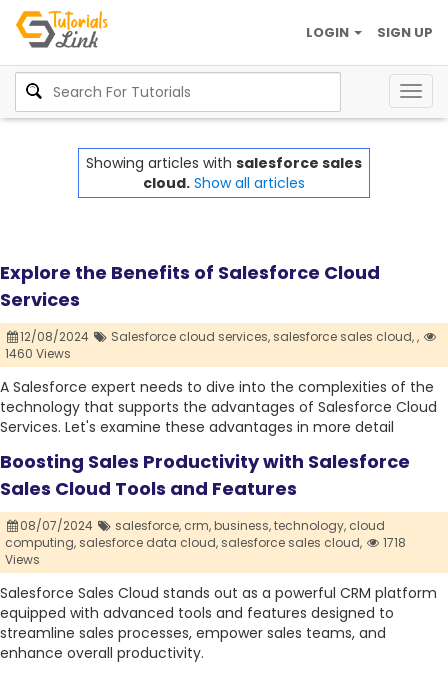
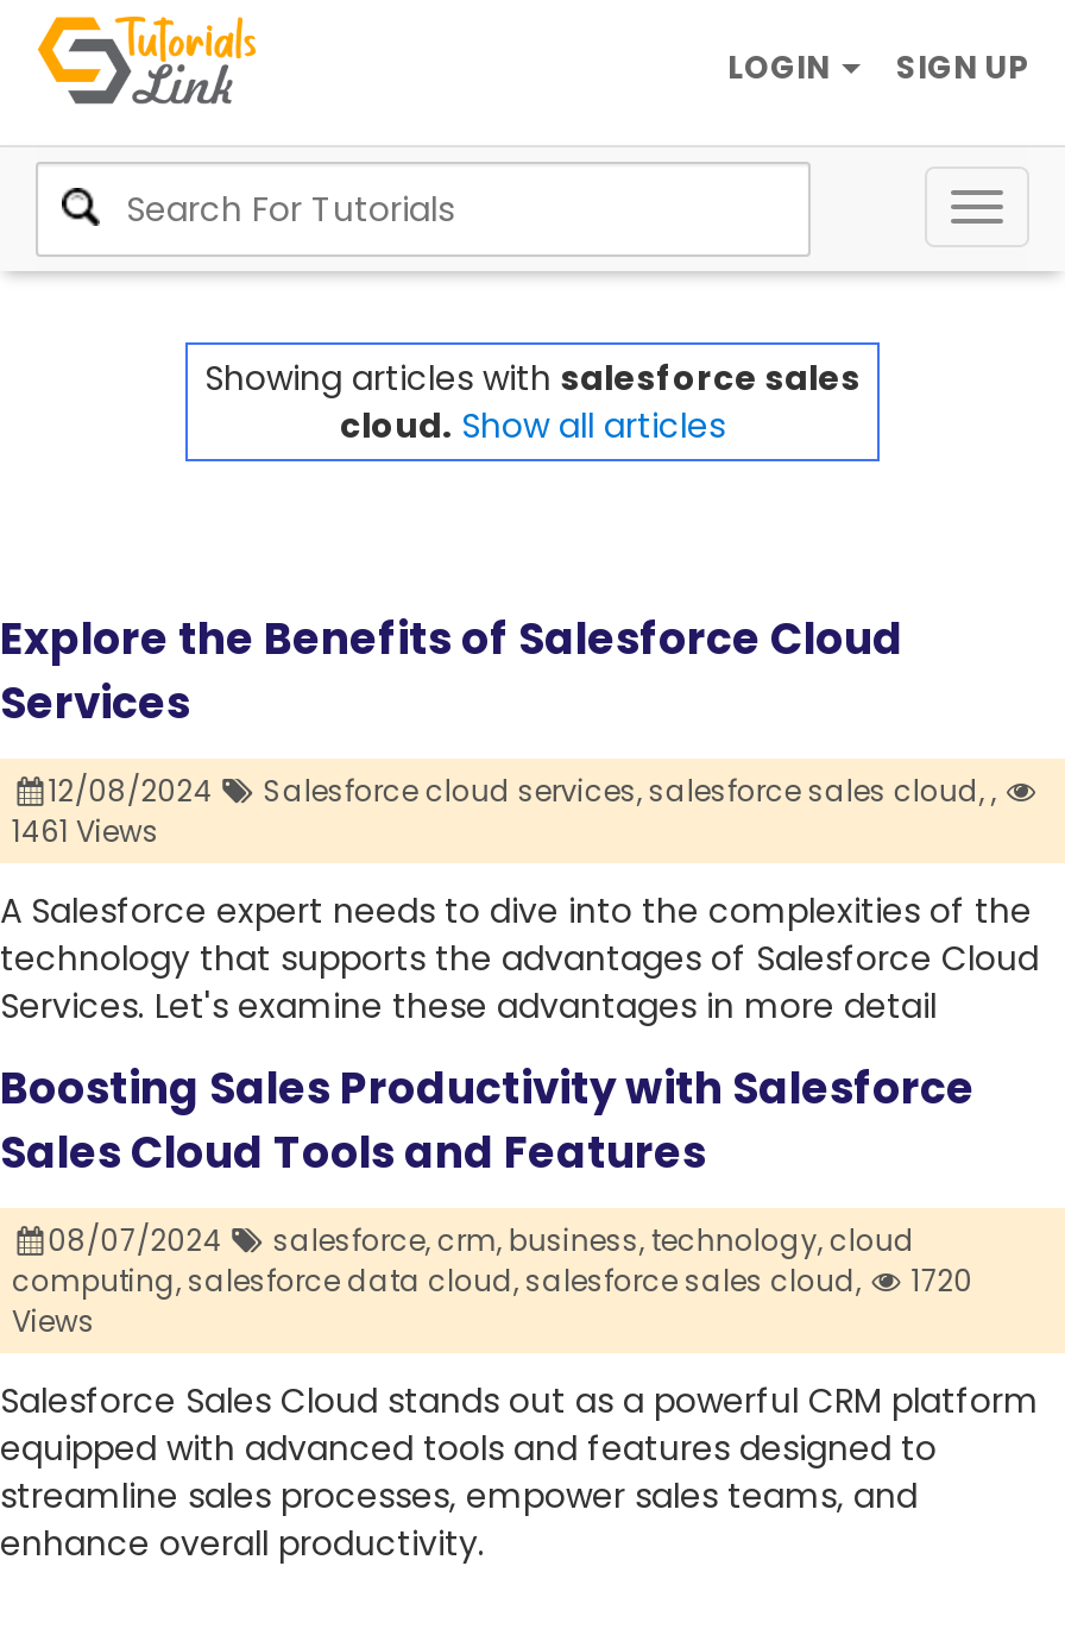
- 1460 Views
+ 1461 Views

- computing, salesforce data cloud, salesforce sales cloud, 1718
+ computing, salesforce data cloud, salesforce sales cloud, 1720
